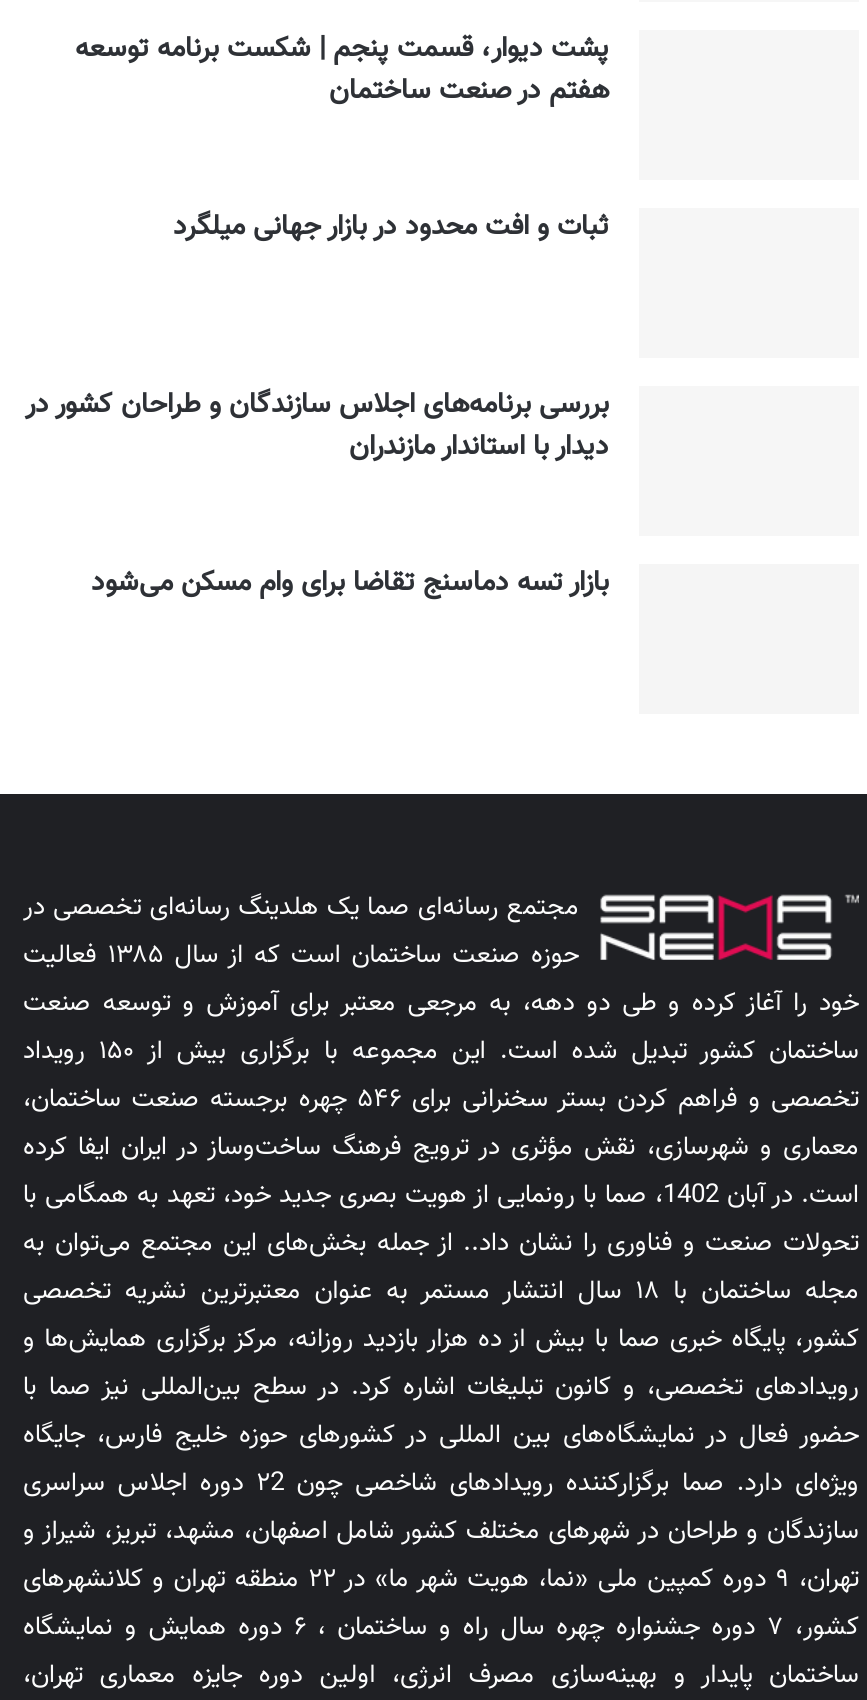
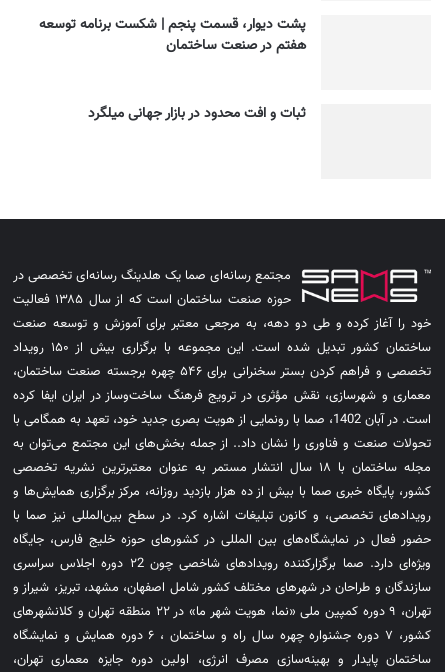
- بررسی برنامه‌های اجلاس سازندگان و طراحان کشور در
- دیدار با استاندار مازندران
- بازار تسه دماسنج تقاضا برای وام مسکن می‌شود
